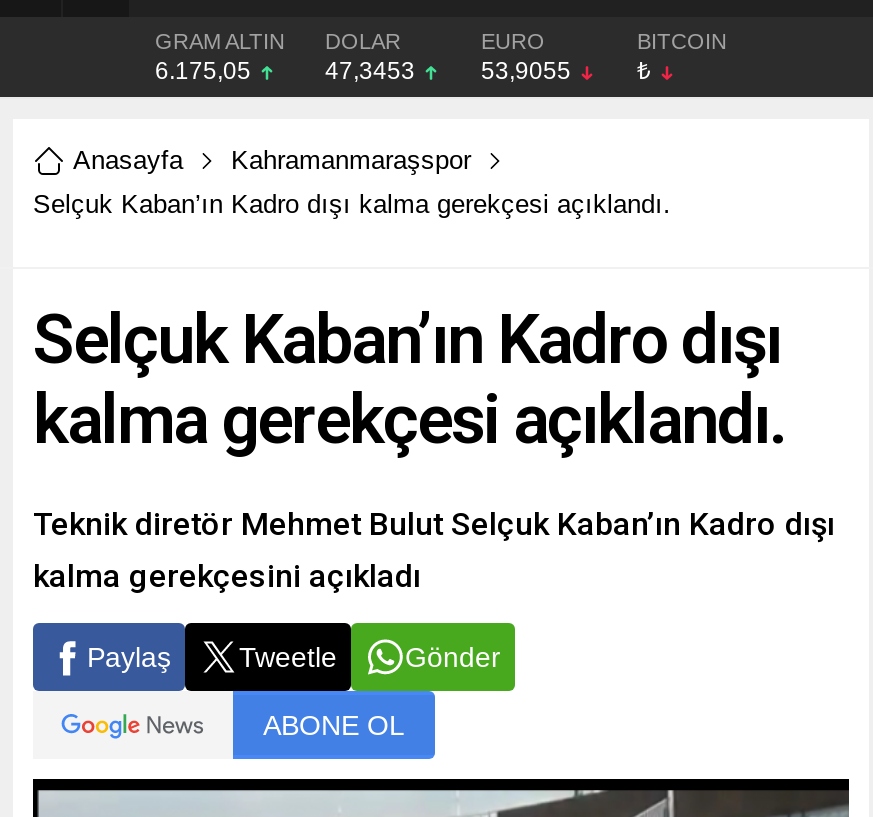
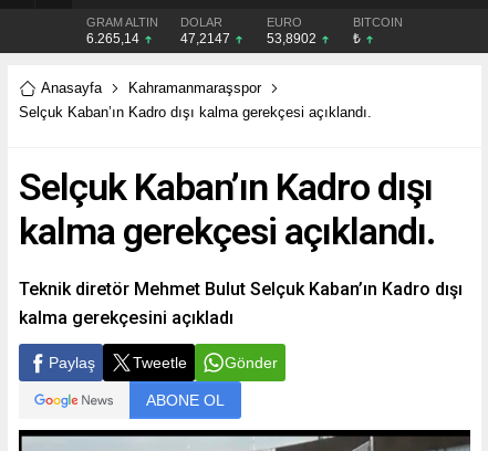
- 6.175,05
+ 6.265,14

- 47,3453
+ 47,2147

- 53,9055
+ 53,8902
